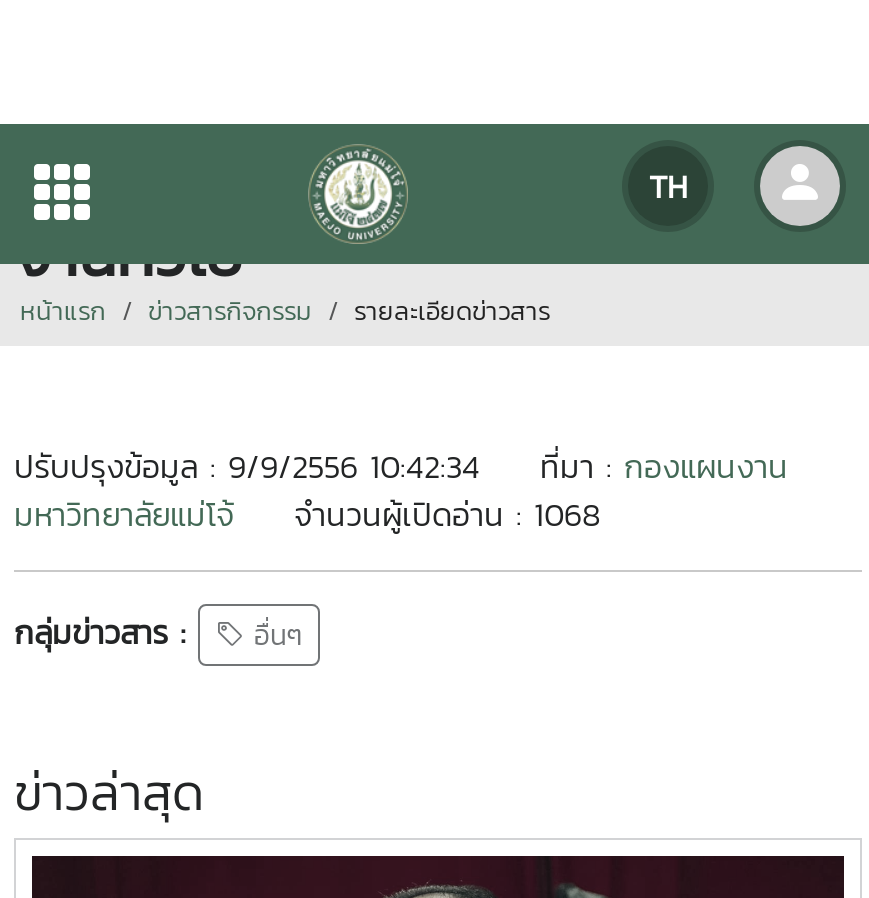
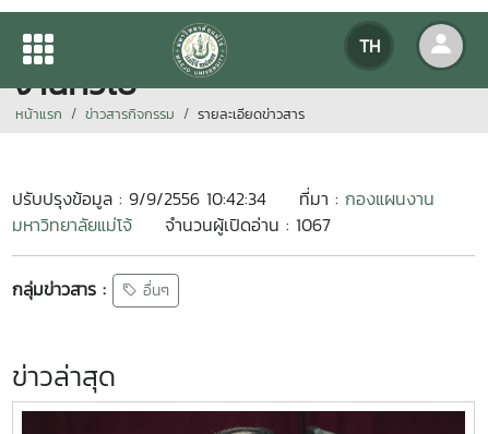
- จำนวนผู้เปิดอ่าน : 1068
+ จำนวนผู้เปิดอ่าน : 1067
